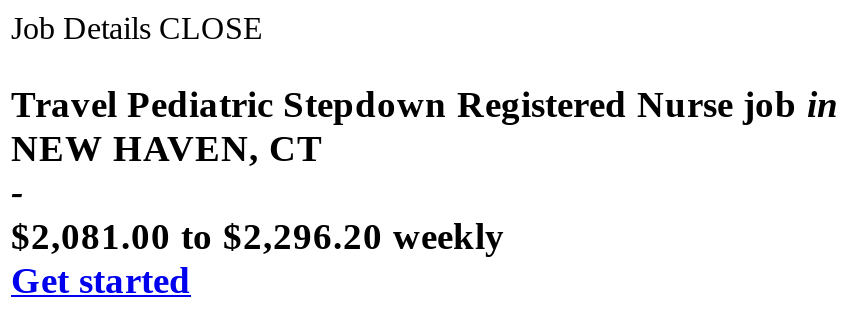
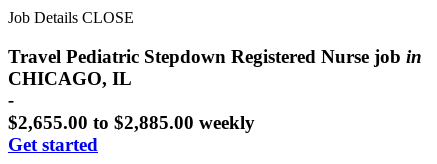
- NEW HAVEN, CT
+ CHICAGO, IL

- $2,081.00 to $2,296.20 weekly
+ $2,655.00 to $2,885.00 weekly
